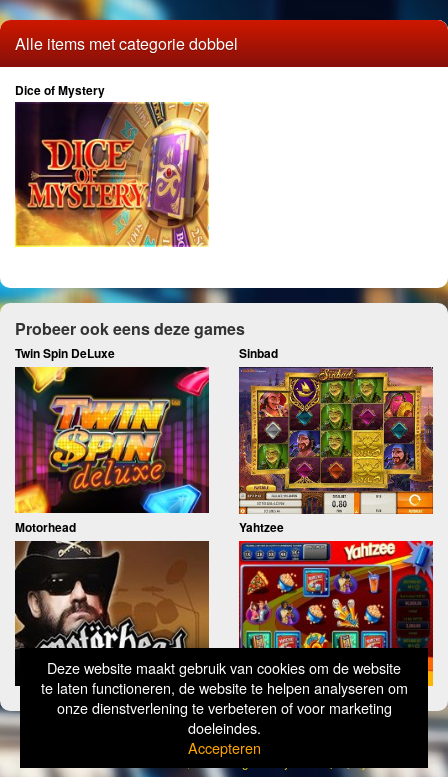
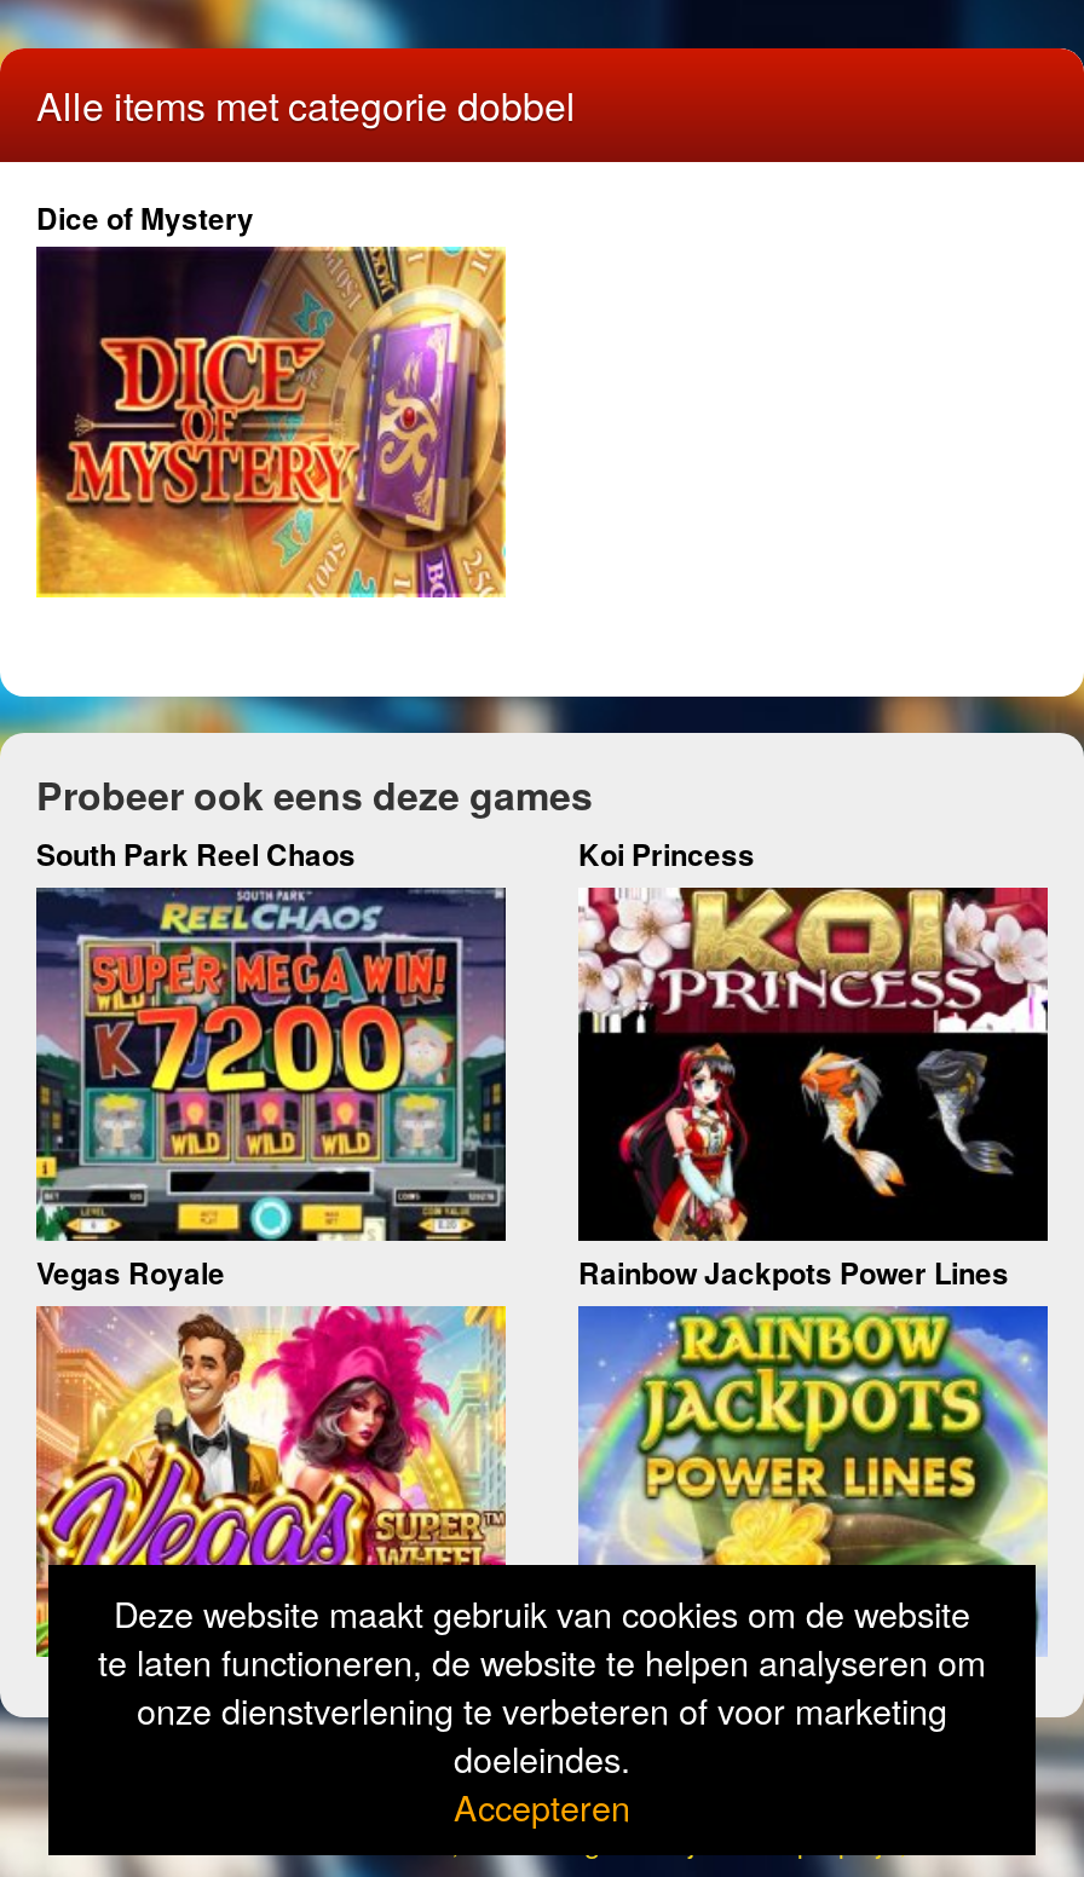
- Twin Spin DeLuxe
- Sinbad
+ South Park Reel Chaos
+ Koi Princess

- [image]
+ [image]

- [image]
- Motorhead
- Yahtzee
+ [image]
+ Vegas Royale
+ Rainbow Jackpots Power Lines

- [image]
+ [image]

- [image]
+ [image]
